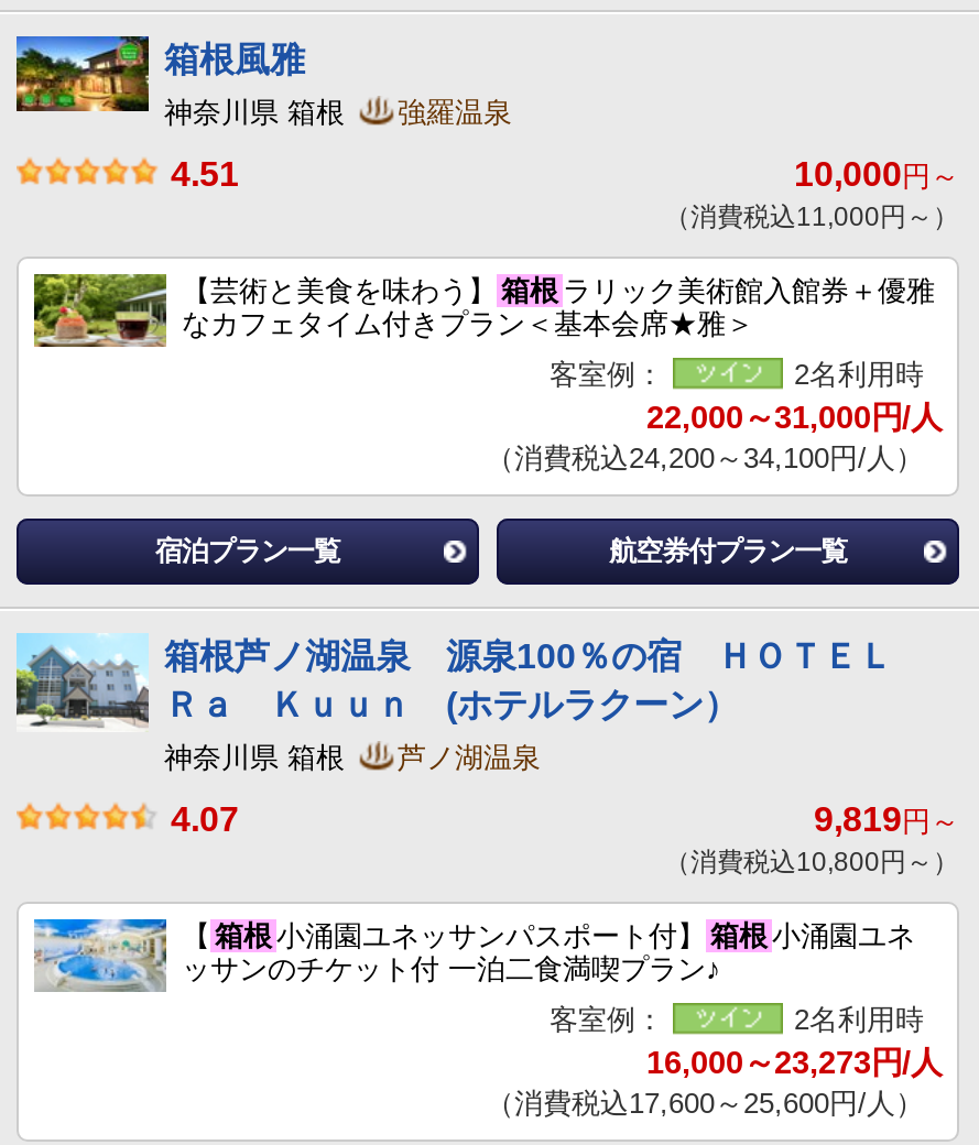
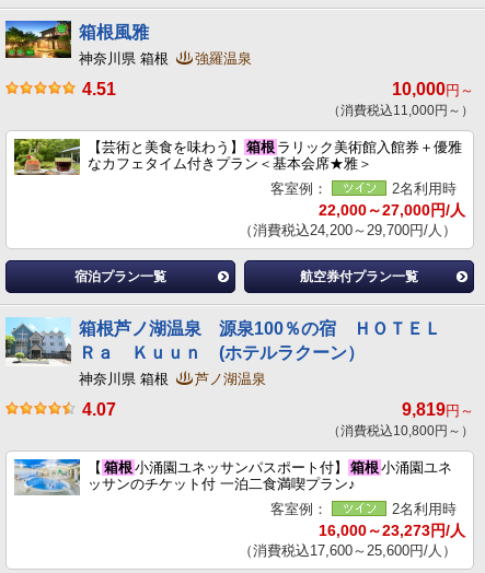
- 22,000～31,000円/人
+ 22,000～27,000円/人

- （消費税込24,200～34,100円/人）
+ （消費税込24,200～29,700円/人）
